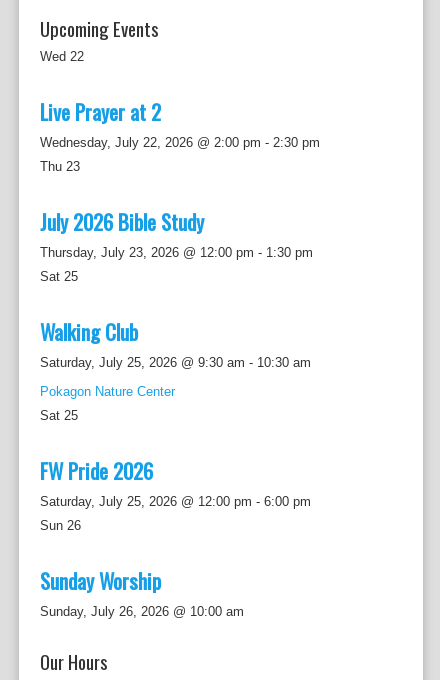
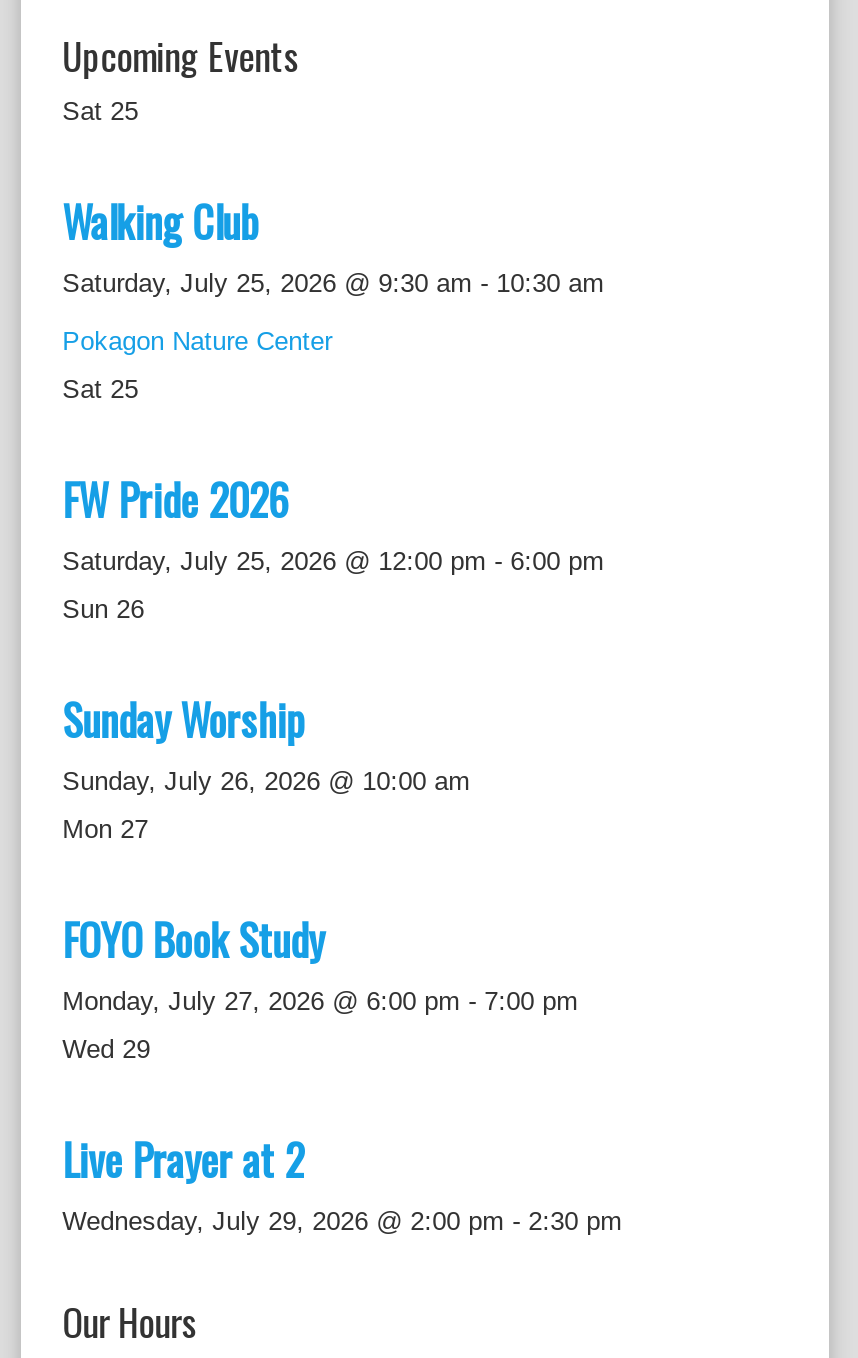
- Wed 22
- Wednesday, July 22, 2026 @ 2:00 pm - 2:30 pm
- Thu 23
- July 2026 Bible Study
- Thursday, July 23, 2026 @ 12:00 pm - 1:30 pm

moved down: Live Prayer at 2

moved up: Sat 25 | Walking Club | Saturday, July 25, 2026 @ 9:30 am - 10:30 am | ... | Sunday Worship | Sunday, July 26, 2026 @ 10:00 am

+ Mon 27
+ FOYO Book Study
+ Monday, July 27, 2026 @ 6:00 pm - 7:00 pm
+ Wed 29
+ Wednesday, July 29, 2026 @ 2:00 pm - 2:30 pm
